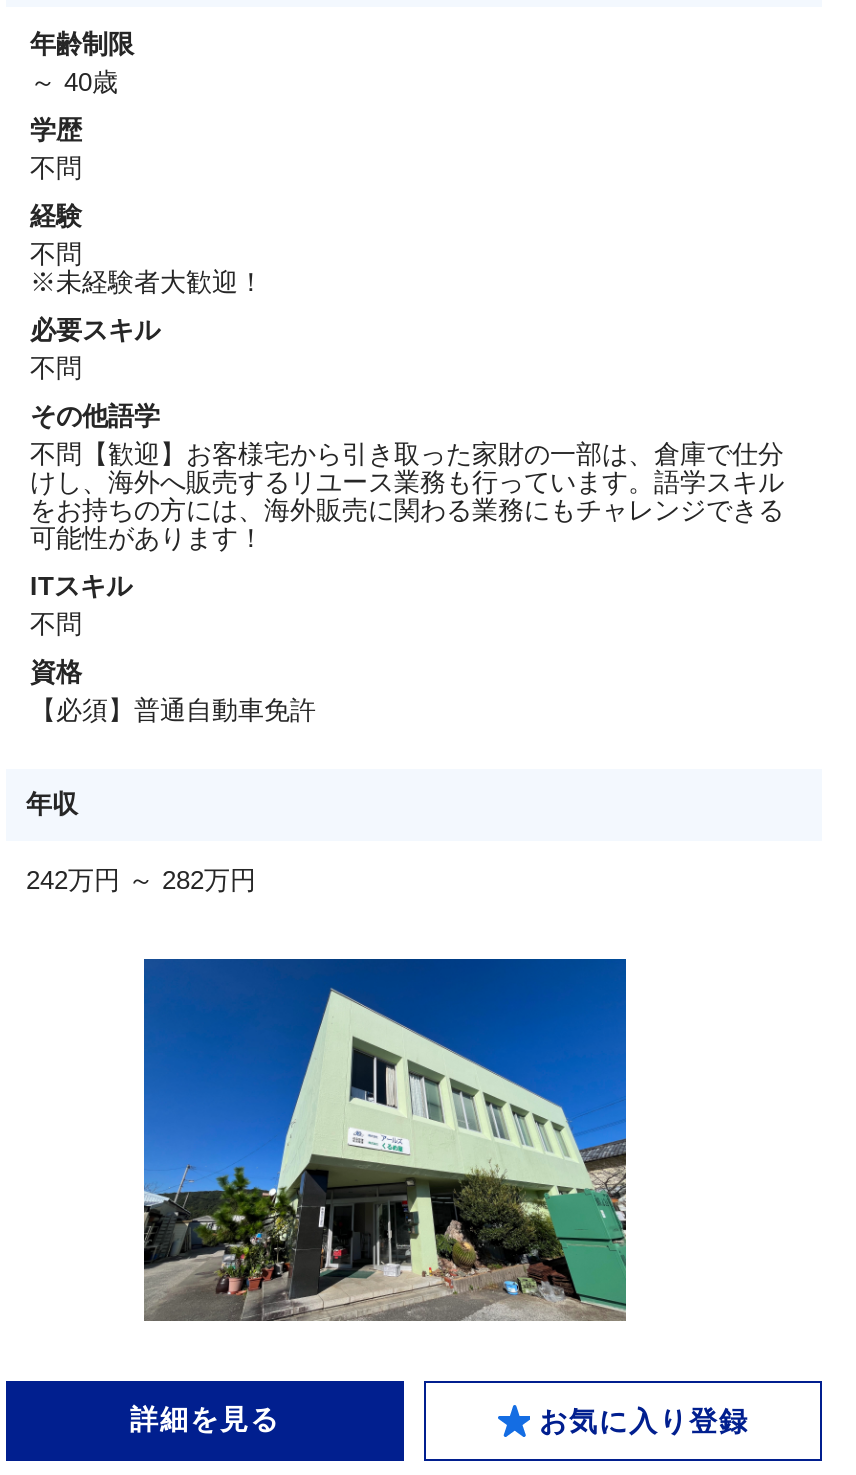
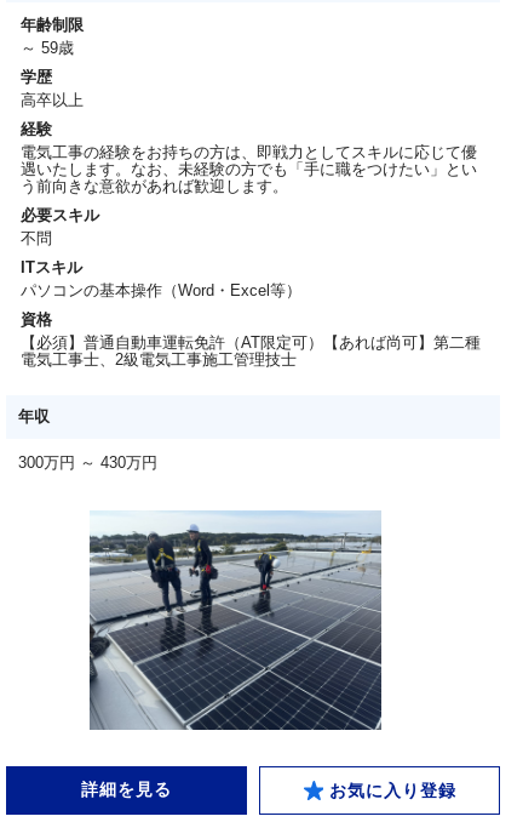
- ～ 40歳
+ ～ 59歳

- 不問
+ 高卒以上

- 不問
- ※未経験者大歓迎！
+ 電気工事の経験をお持ちの方は、即戦力としてスキルに応じて優
+ 遇いたします。なお、未経験の方でも「手に職をつけたい」とい
+ う前向きな意欲があれば歓迎します。

- その他語学
- 不問【歓迎】お客様宅から引き取った家財の一部は、倉庫で仕分
- けし、海外へ販売するリユース業務も行っています。語学スキル
- をお持ちの方には、海外販売に関わる業務にもチャレンジできる
- 可能性があります！

- 不問
+ パソコンの基本操作（Word・Excel等）

- 【必須】普通自動車免許
+ 【必須】普通自動車運転免許（AT限定可）【あれば尚可】第二種
+ 電気工事士、2級電気工事施工管理技士

- 242万円 ～ 282万円
+ 300万円 ～ 430万円

- [image]
+ [image]
